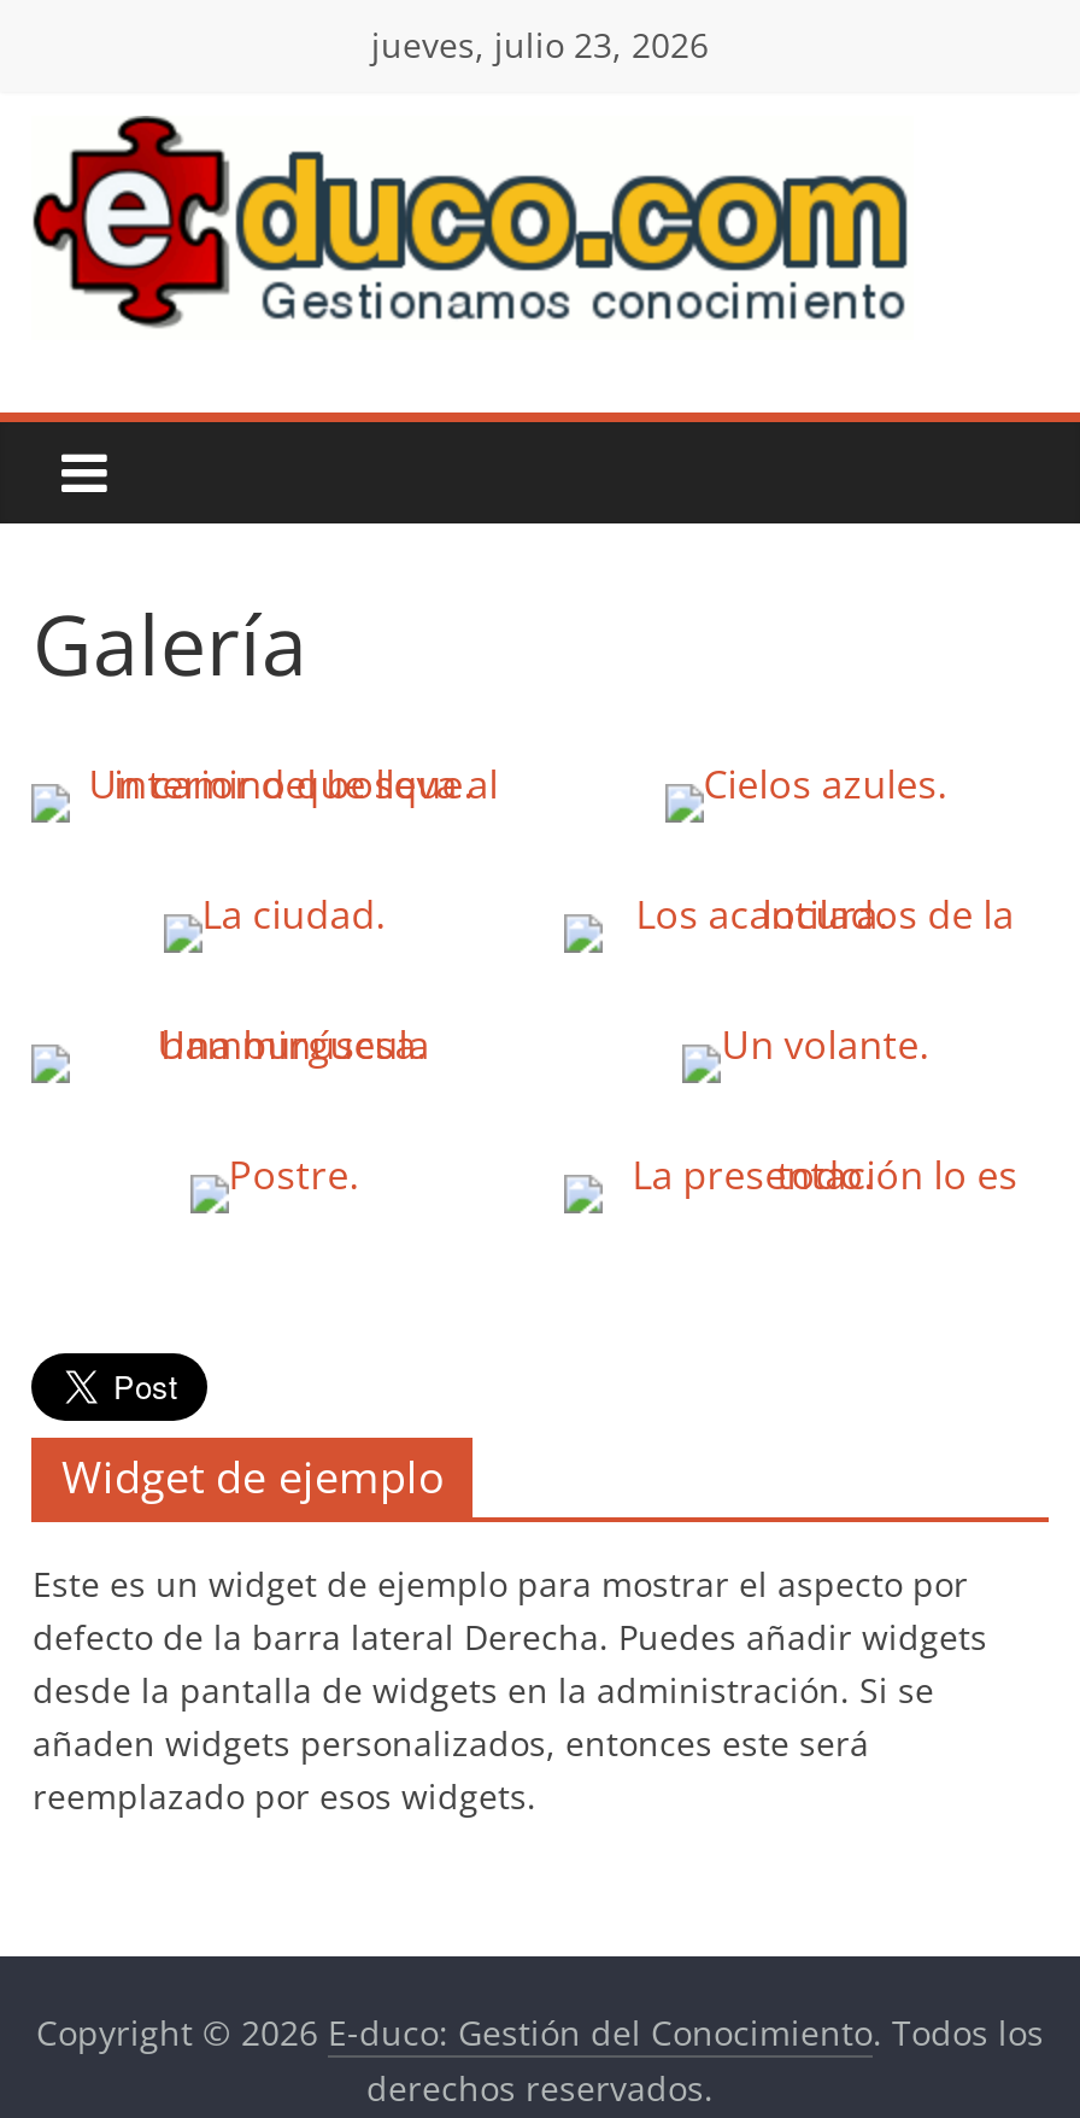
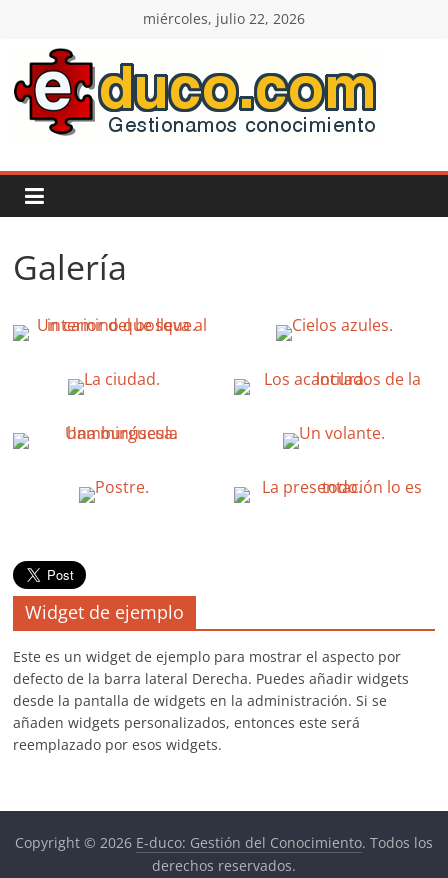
- jueves, julio 23, 2026
+ miércoles, julio 22, 2026
